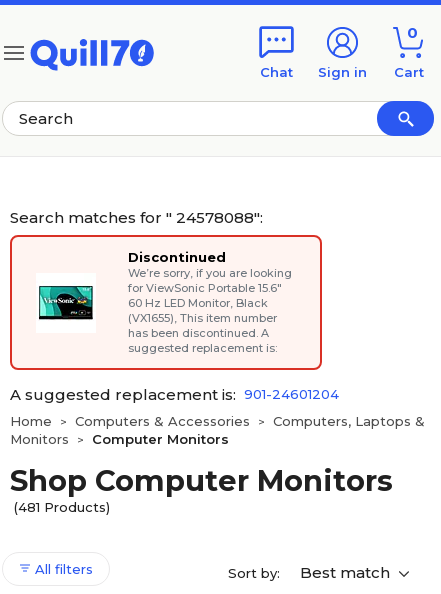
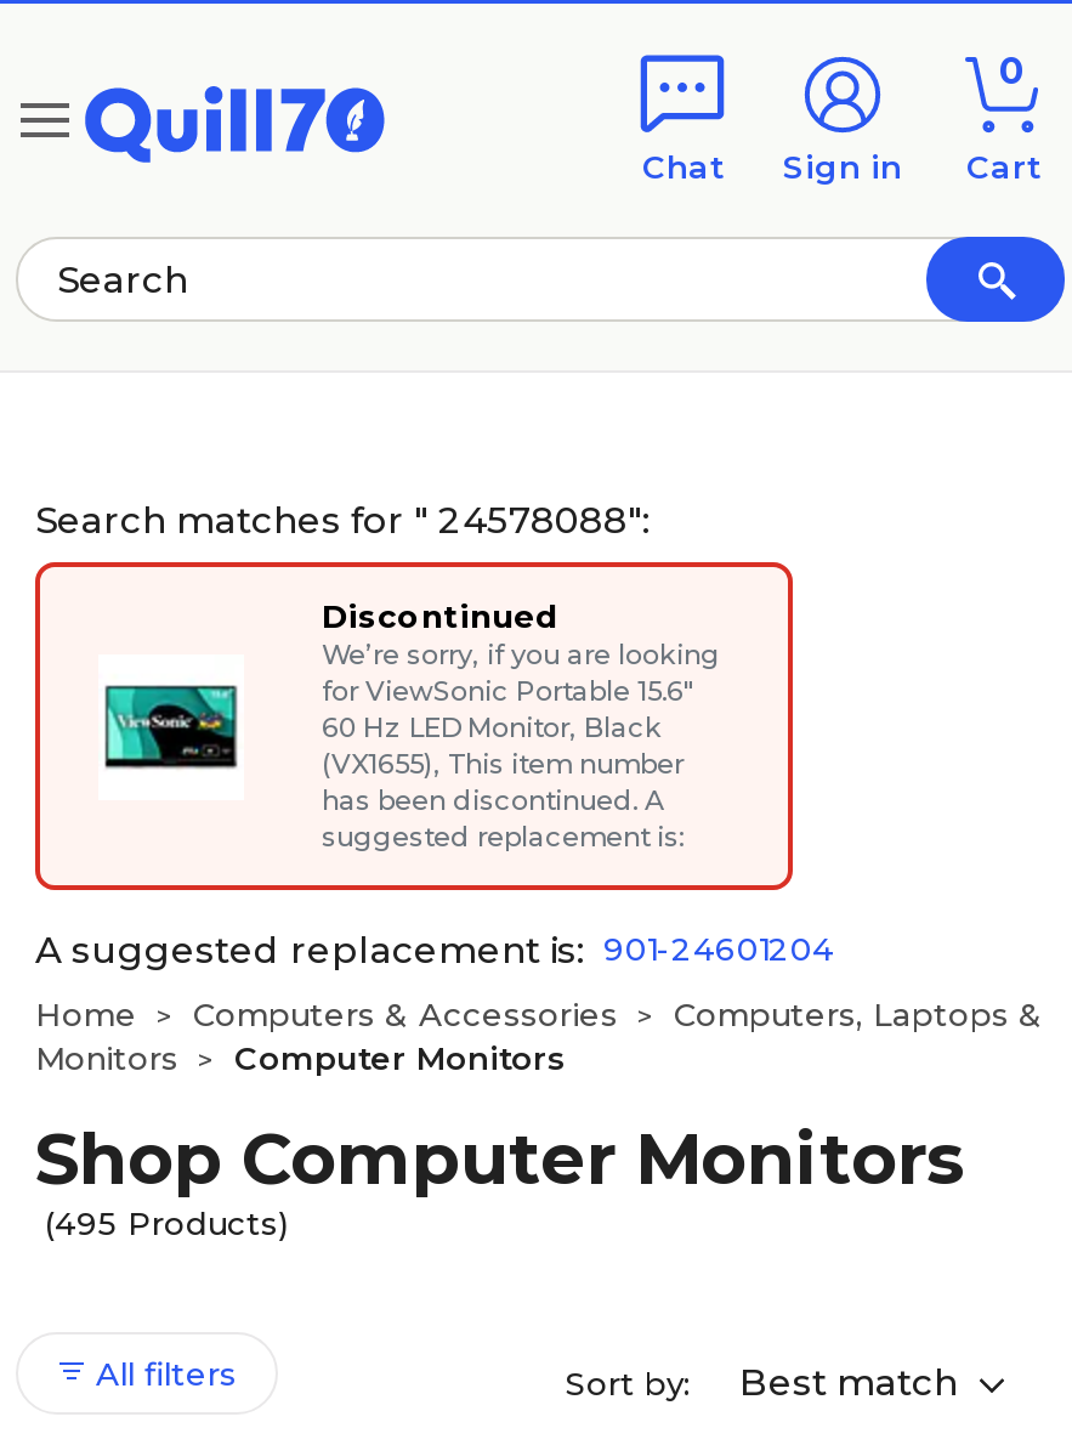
- (481 Products)
+ (495 Products)
